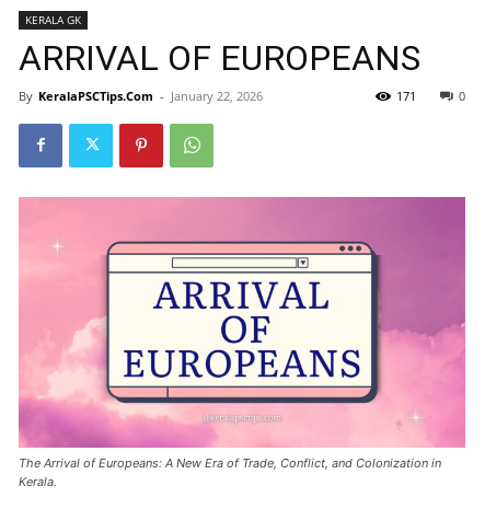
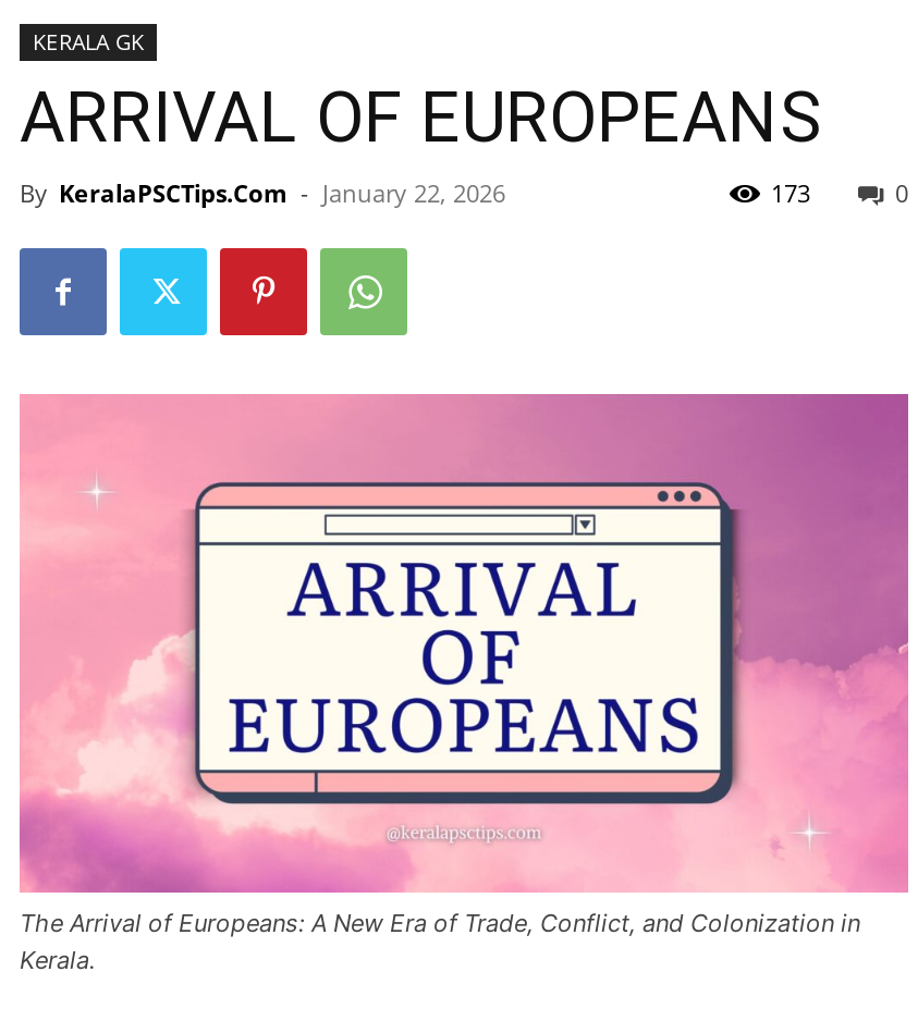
- 171
+ 173
